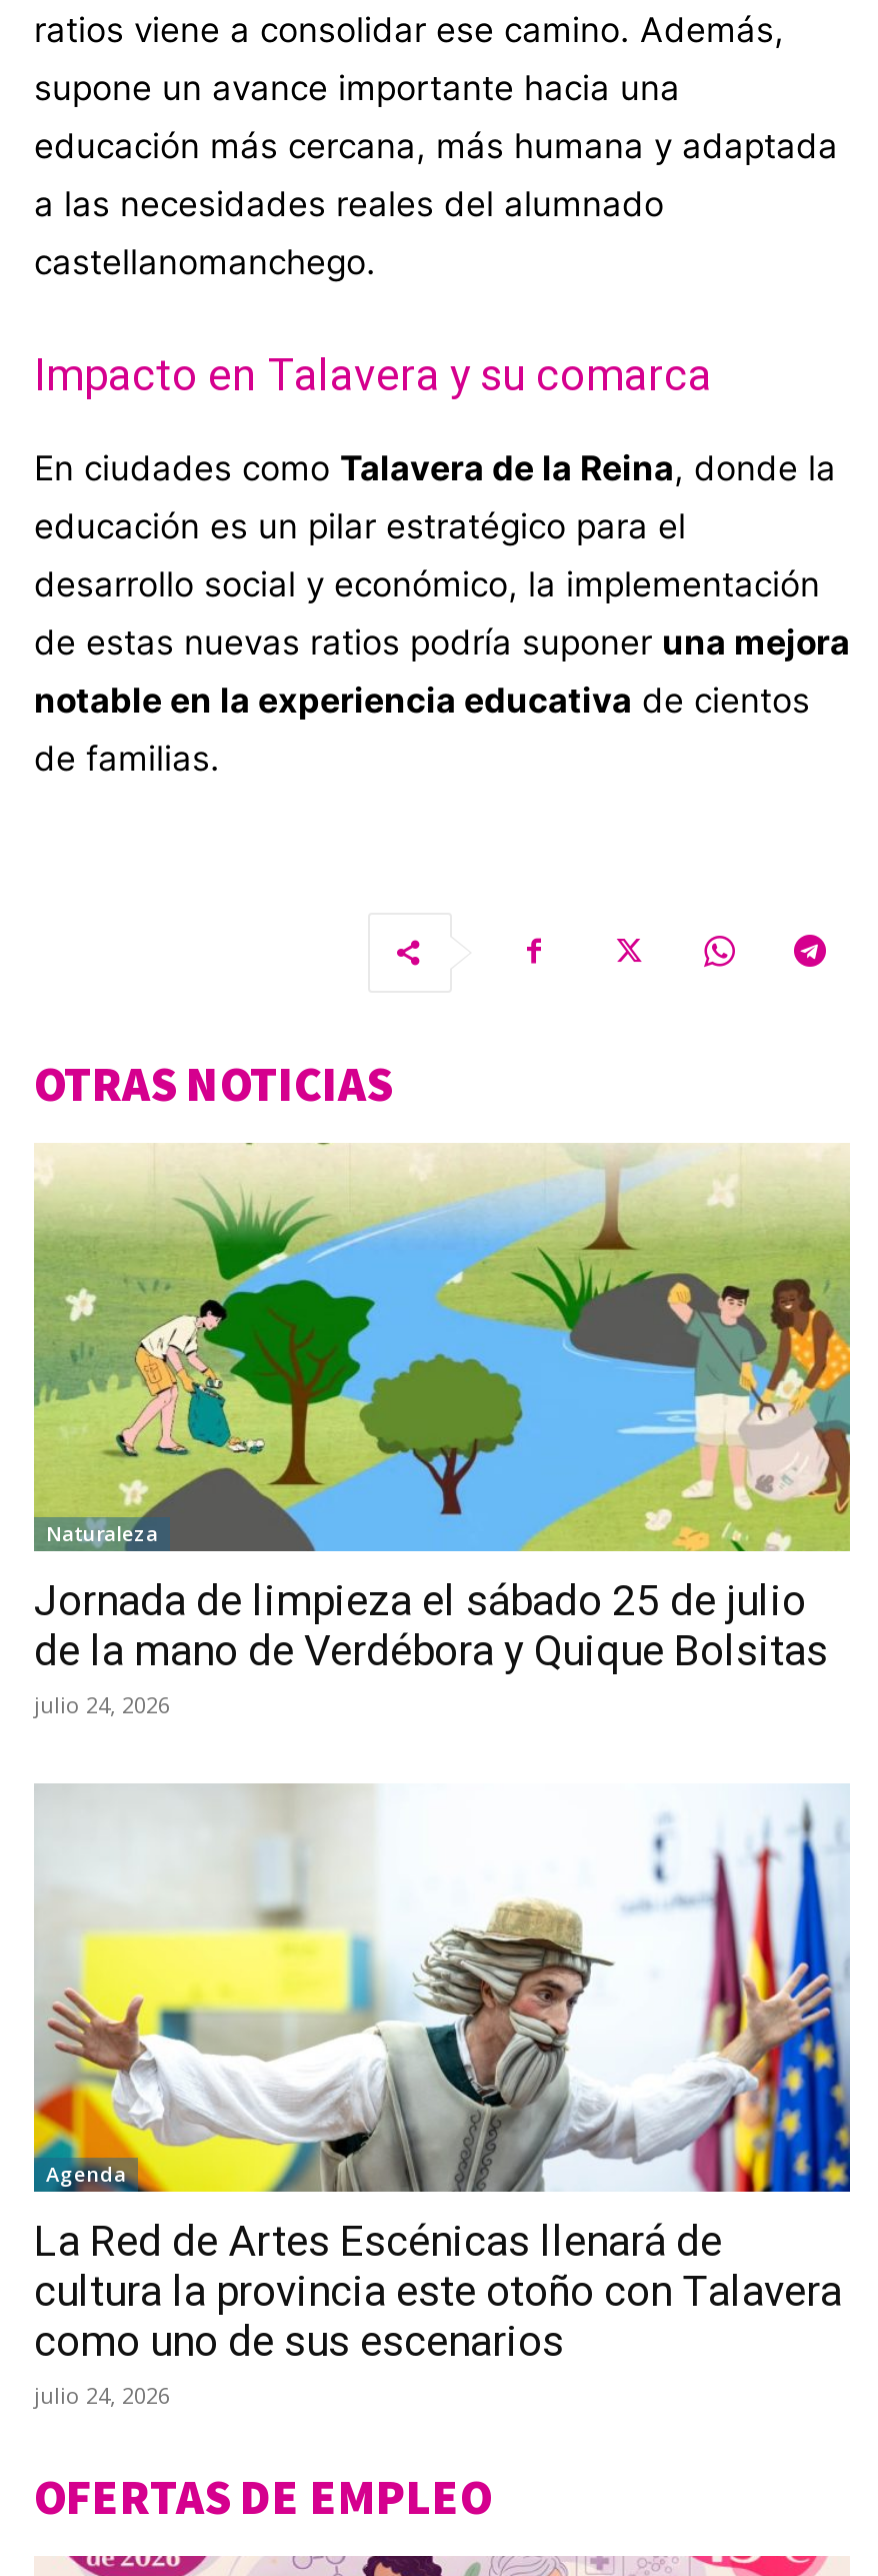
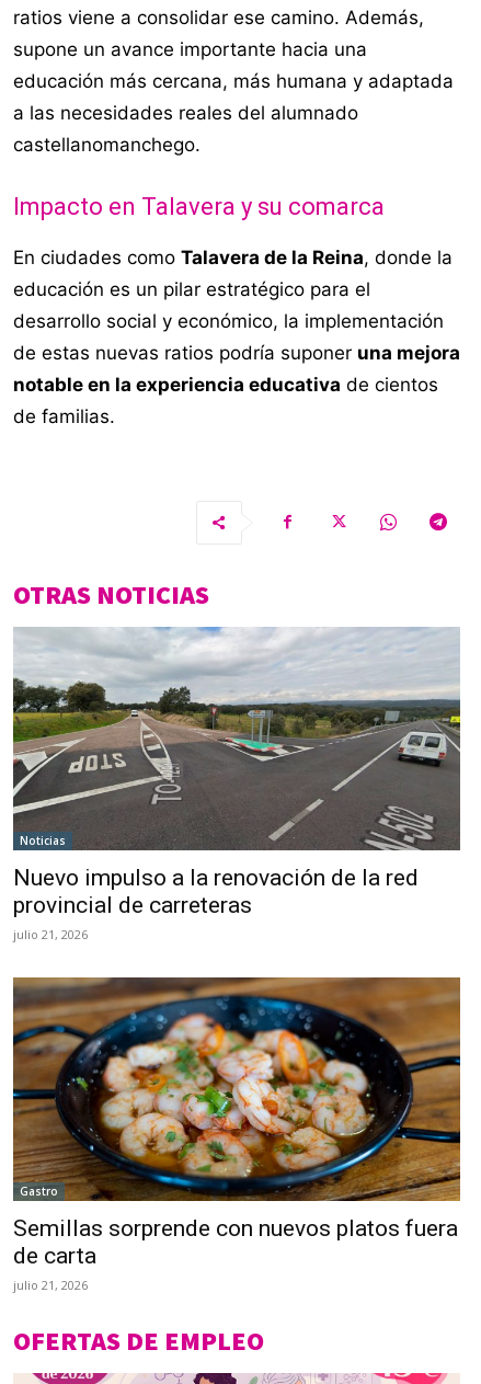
- [image]
- Naturaleza
+ [image]
+ Noticias

- Jornada de limpieza el sábado 25 de julio
- de la mano de Verdébora y Quique Bolsitas
- julio 24, 2026
+ Nuevo impulso a la renovación de la red
+ provincial de carreteras
+ julio 21, 2026

- [image]
- Agenda
+ [image]
+ Gastro

- La Red de Artes Escénicas llenará de
- cultura la provincia este otoño con Talavera
- como uno de sus escenarios
- julio 24, 2026
+ Semillas sorprende con nuevos platos fuera
+ de carta
+ julio 21, 2026
